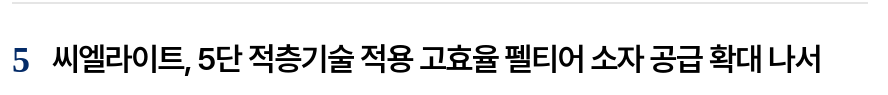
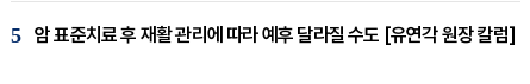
- 씨엘라이트, 5단 적층기술 적용 고효율 펠티어 소자 공급 확대 나서
+ 암 표준치료 후 재활 관리에 따라 예후 달라질 수도 [유연각 원장 칼럼]
